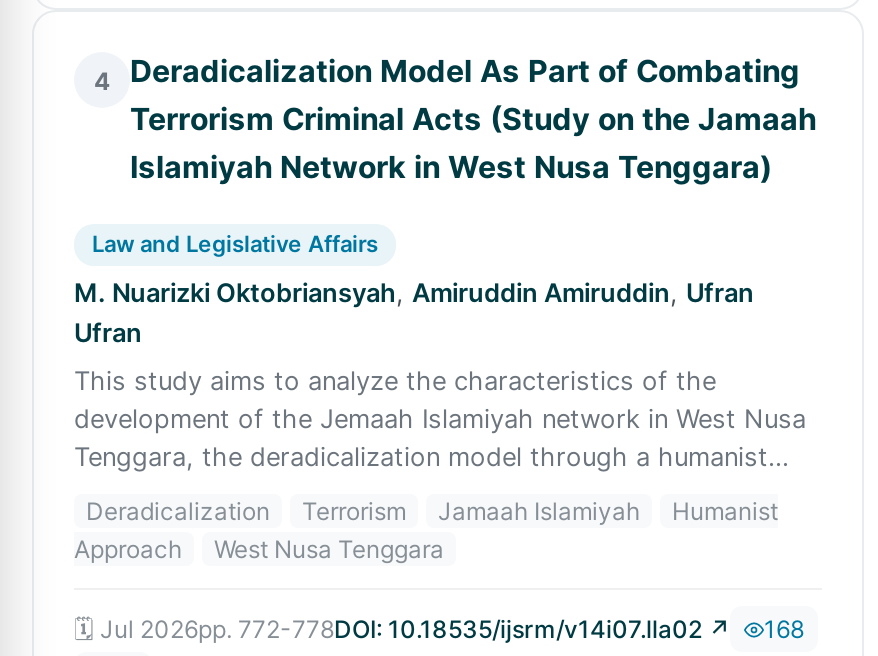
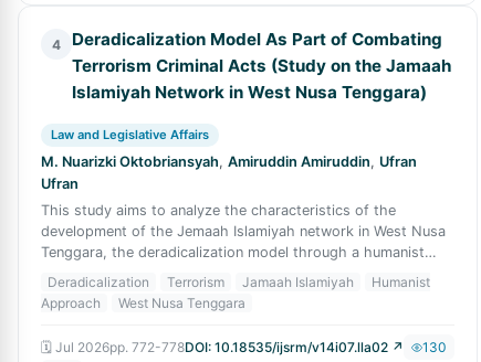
- 168
+ 130
